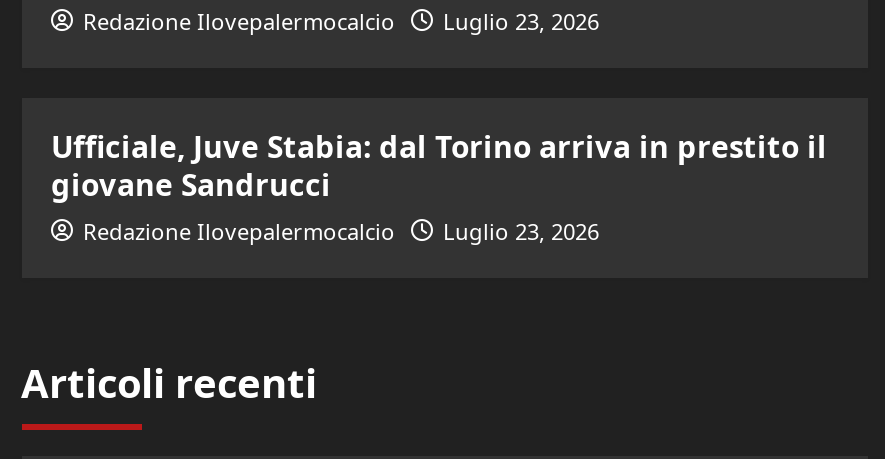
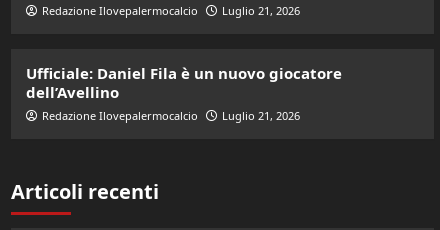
- Redazione Ilovepalermocalcio Luglio 23, 2026
+ Redazione Ilovepalermocalcio Luglio 21, 2026

- Ufficiale, Juve Stabia: dal Torino arriva in prestito il
- giovane Sandrucci
+ Ufficiale: Daniel Fila è un nuovo giocatore
+ dell’Avellino

- Redazione Ilovepalermocalcio Luglio 23, 2026
+ Redazione Ilovepalermocalcio Luglio 21, 2026
